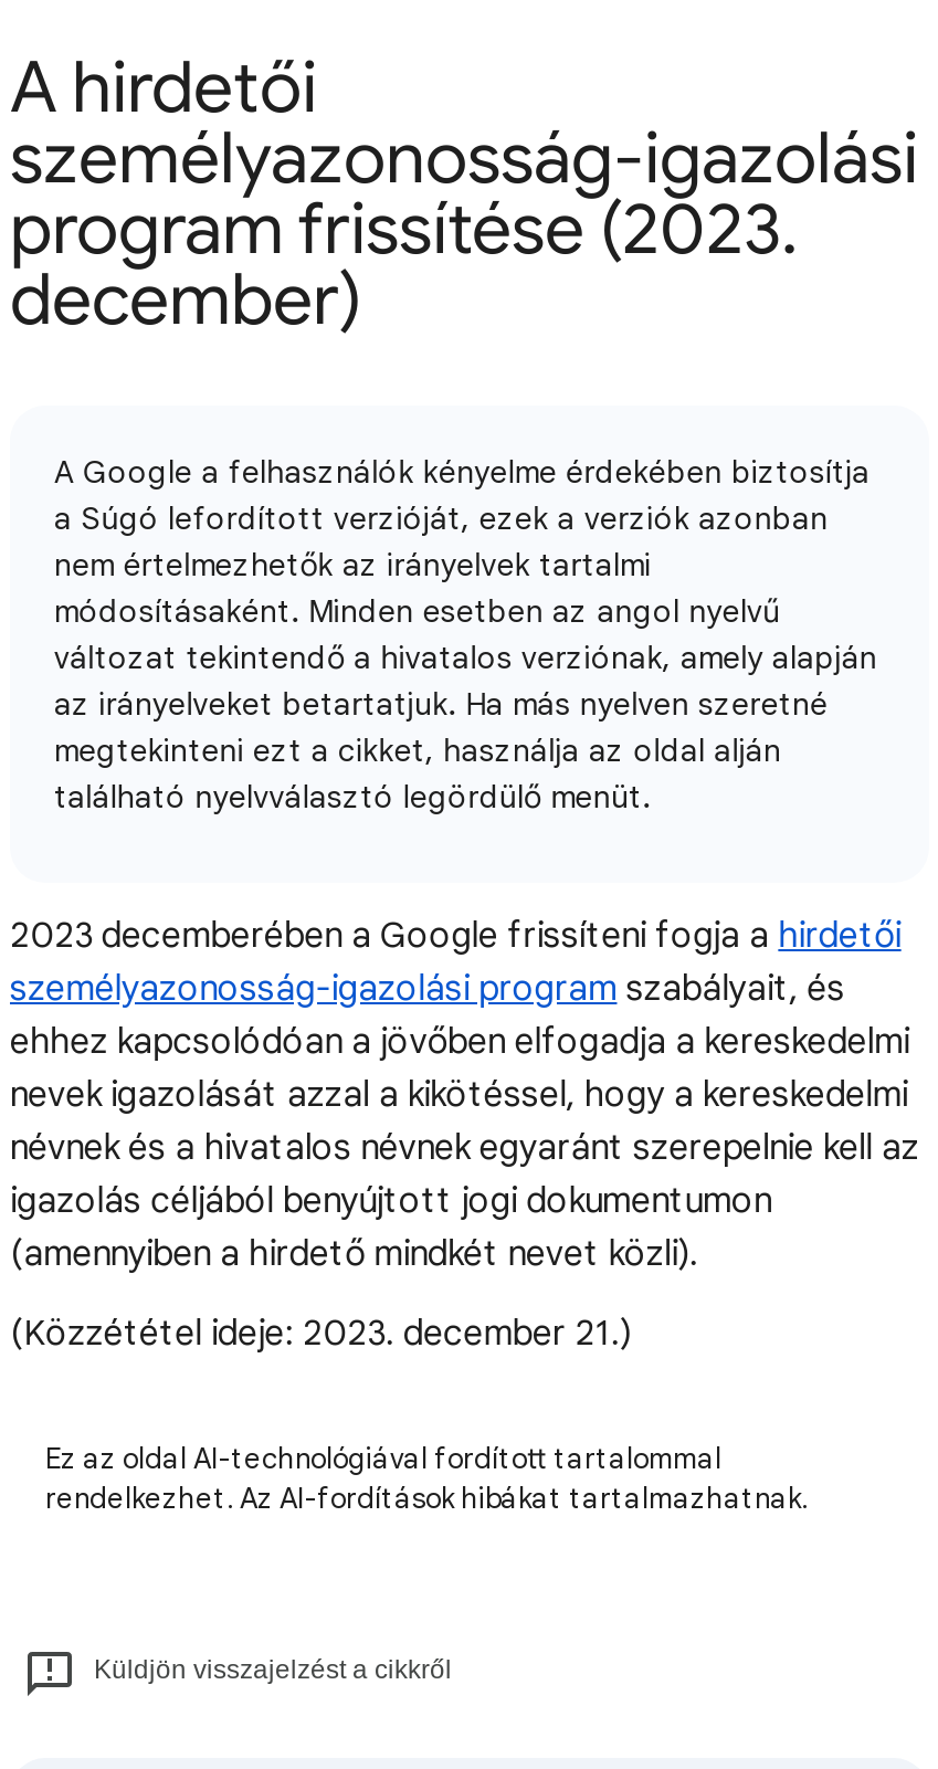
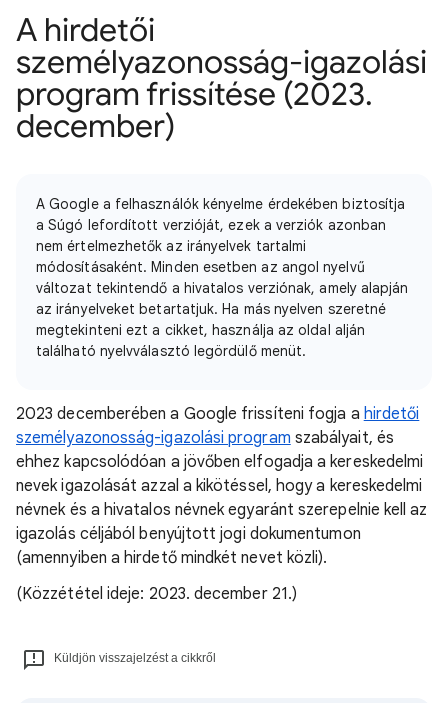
- Ez az oldal AI-technológiával fordított tartalommal
- rendelkezhet. Az AI-fordítások hibákat tartalmazhatnak.
